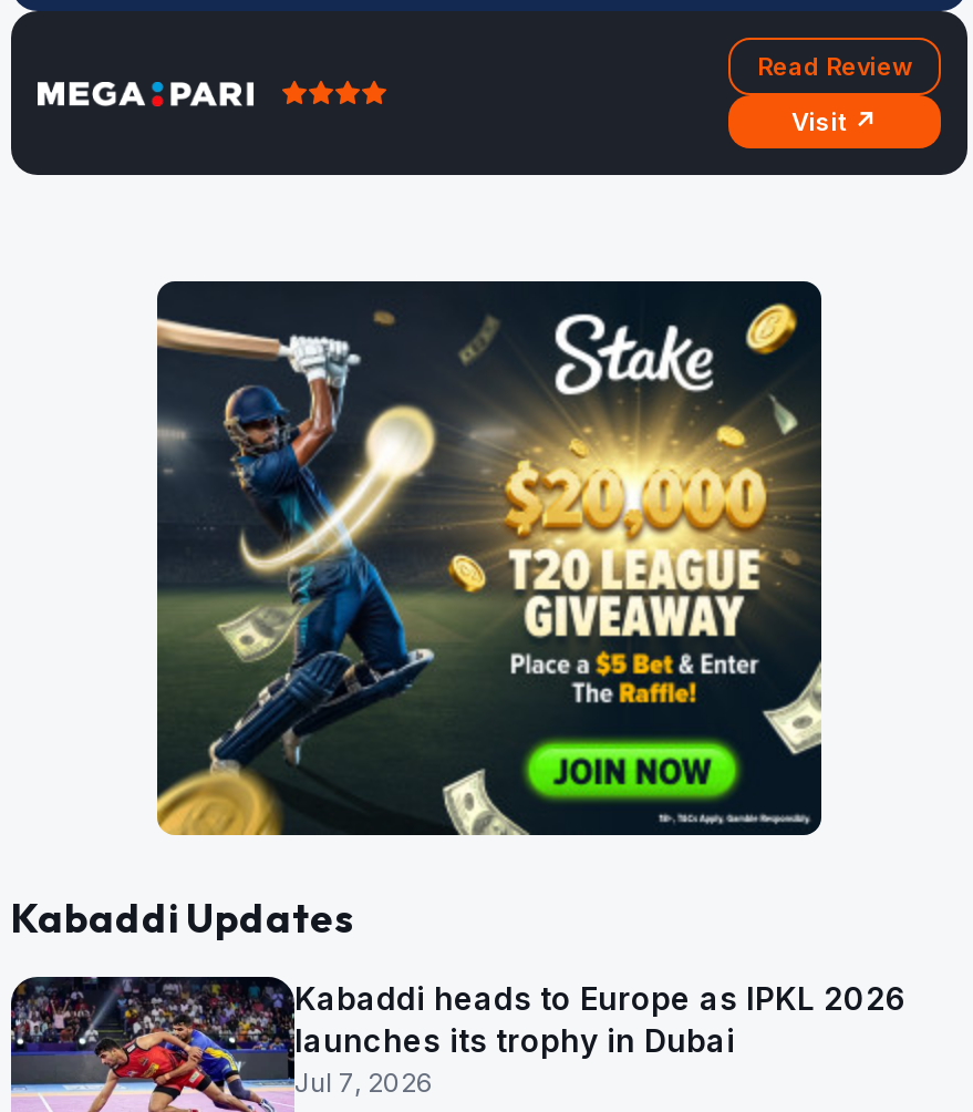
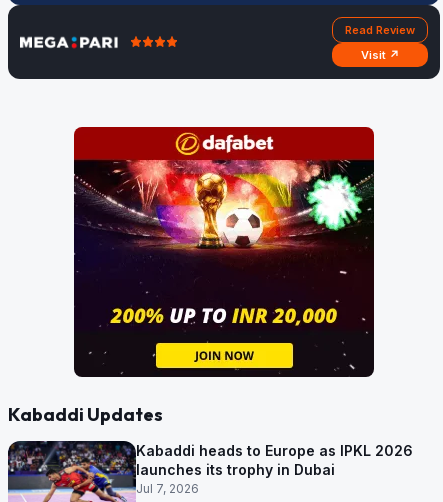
- [image]
+ [image]
